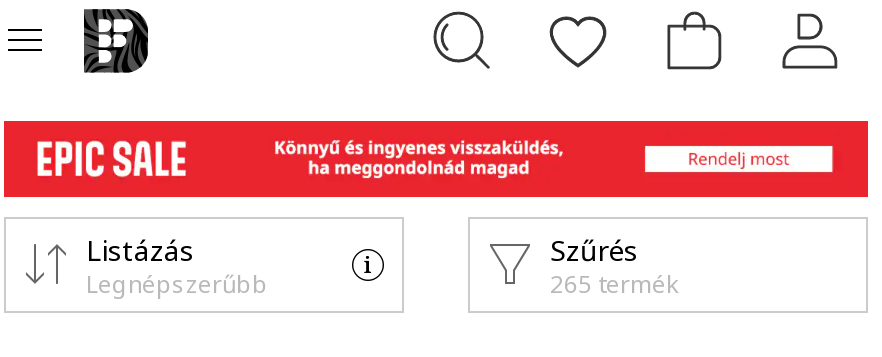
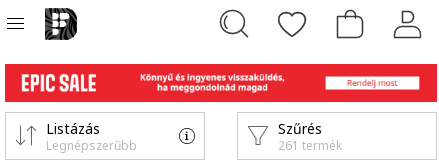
- 265 termék
+ 261 termék
